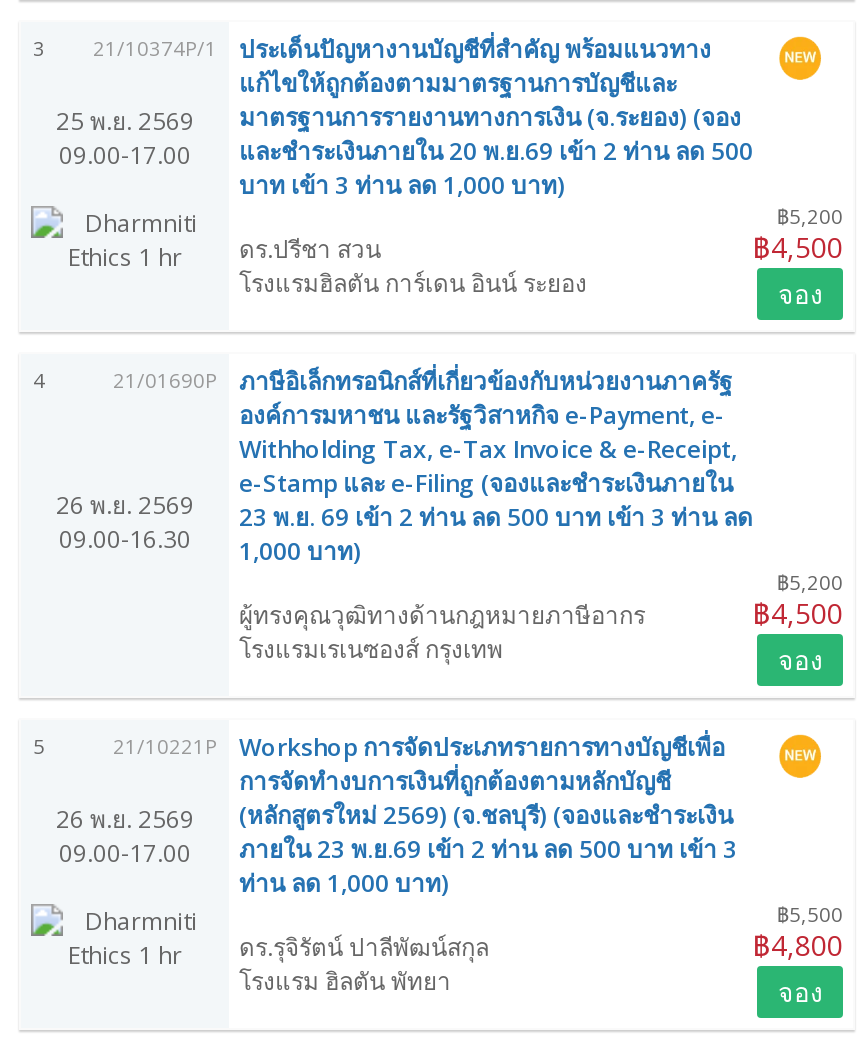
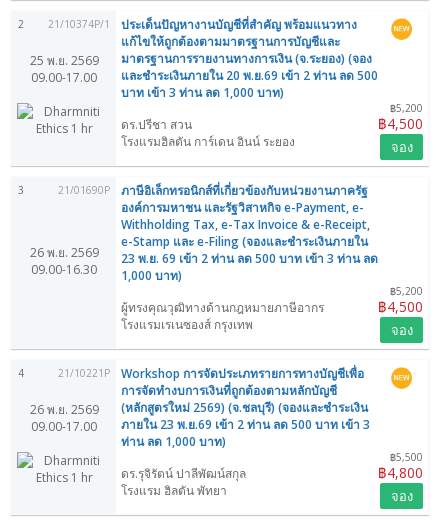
- 3 21/10374P/1 ประเด็นปัญหางานบัญชีที่สำคัญ พร้อมแนวทาง
+ 2 21/10374P/1 ประเด็นปัญหางานบัญชีที่สำคัญ พร้อมแนวทาง

- 4
+ 3

- 5
+ 4
